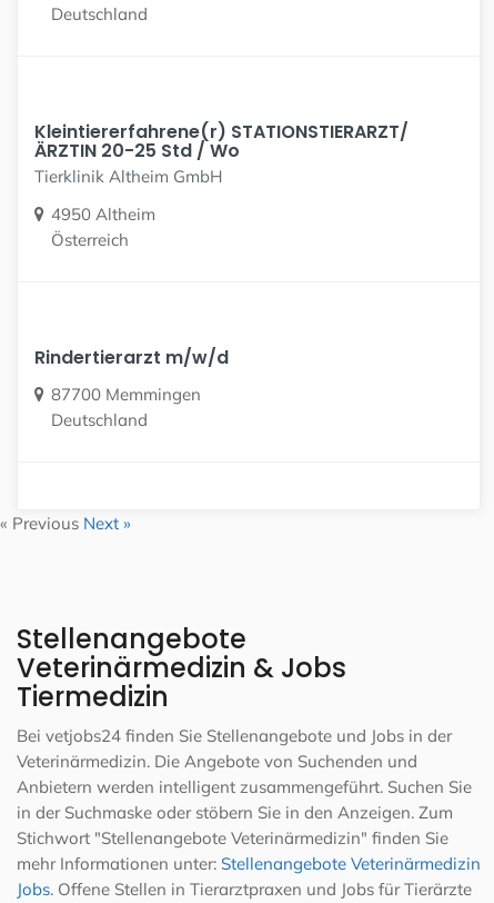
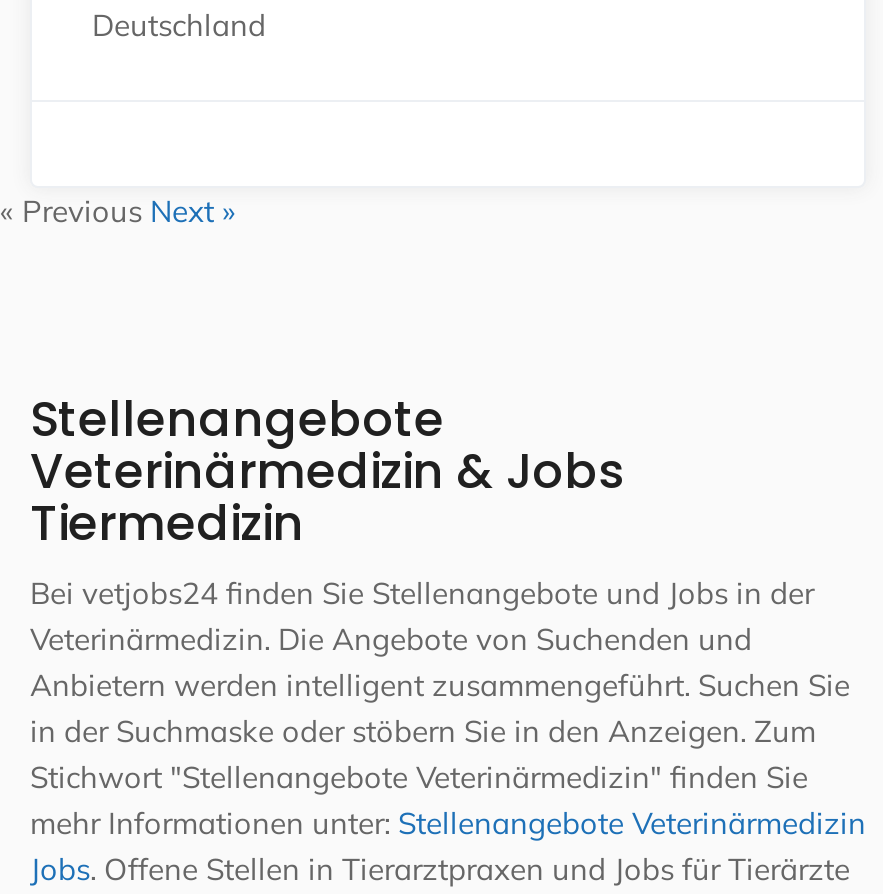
- Kleintiererfahrene(r) STATIONSTIERARZT/
- ÄRZTIN 20-25 Std / Wo
- Tierklinik Altheim GmbH
- 4950 Altheim
- Österreich

- Rindertierarzt m/w/d
- 87700 Memmingen
- Deutschland
